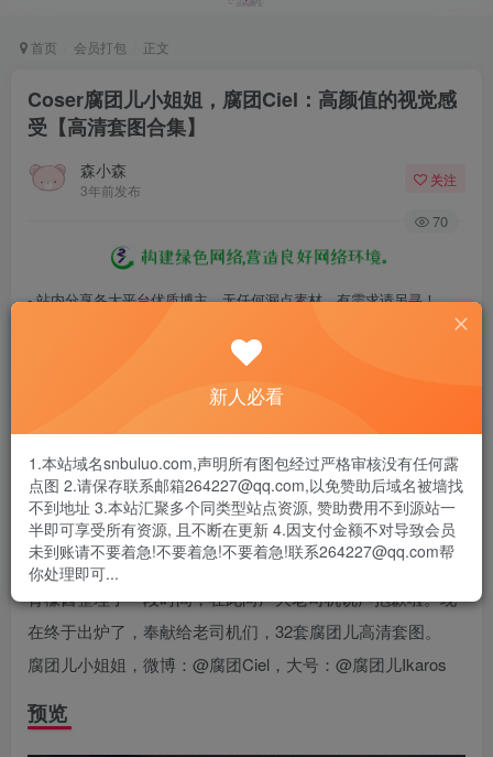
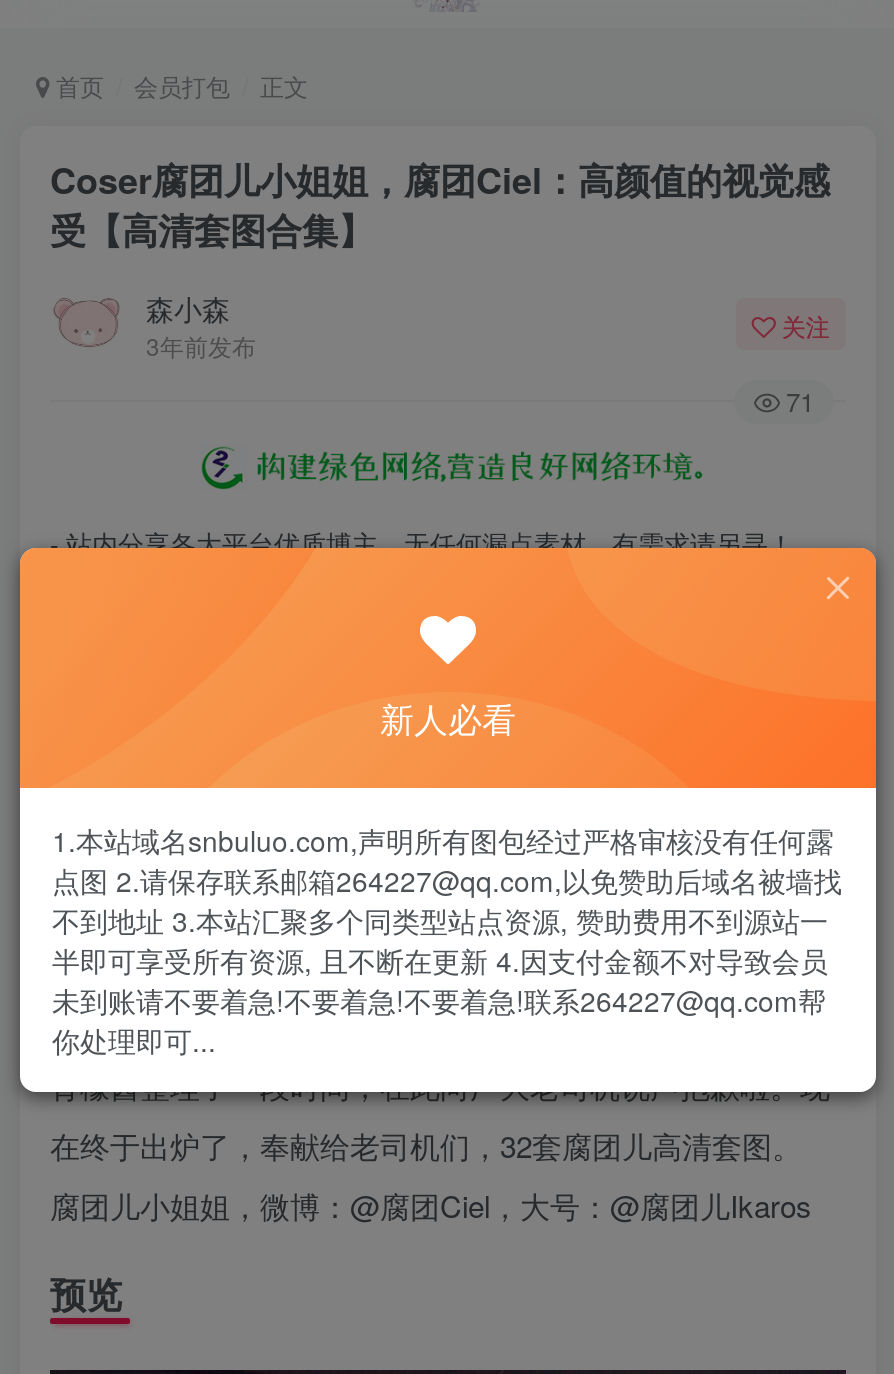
- 70
+ 71
